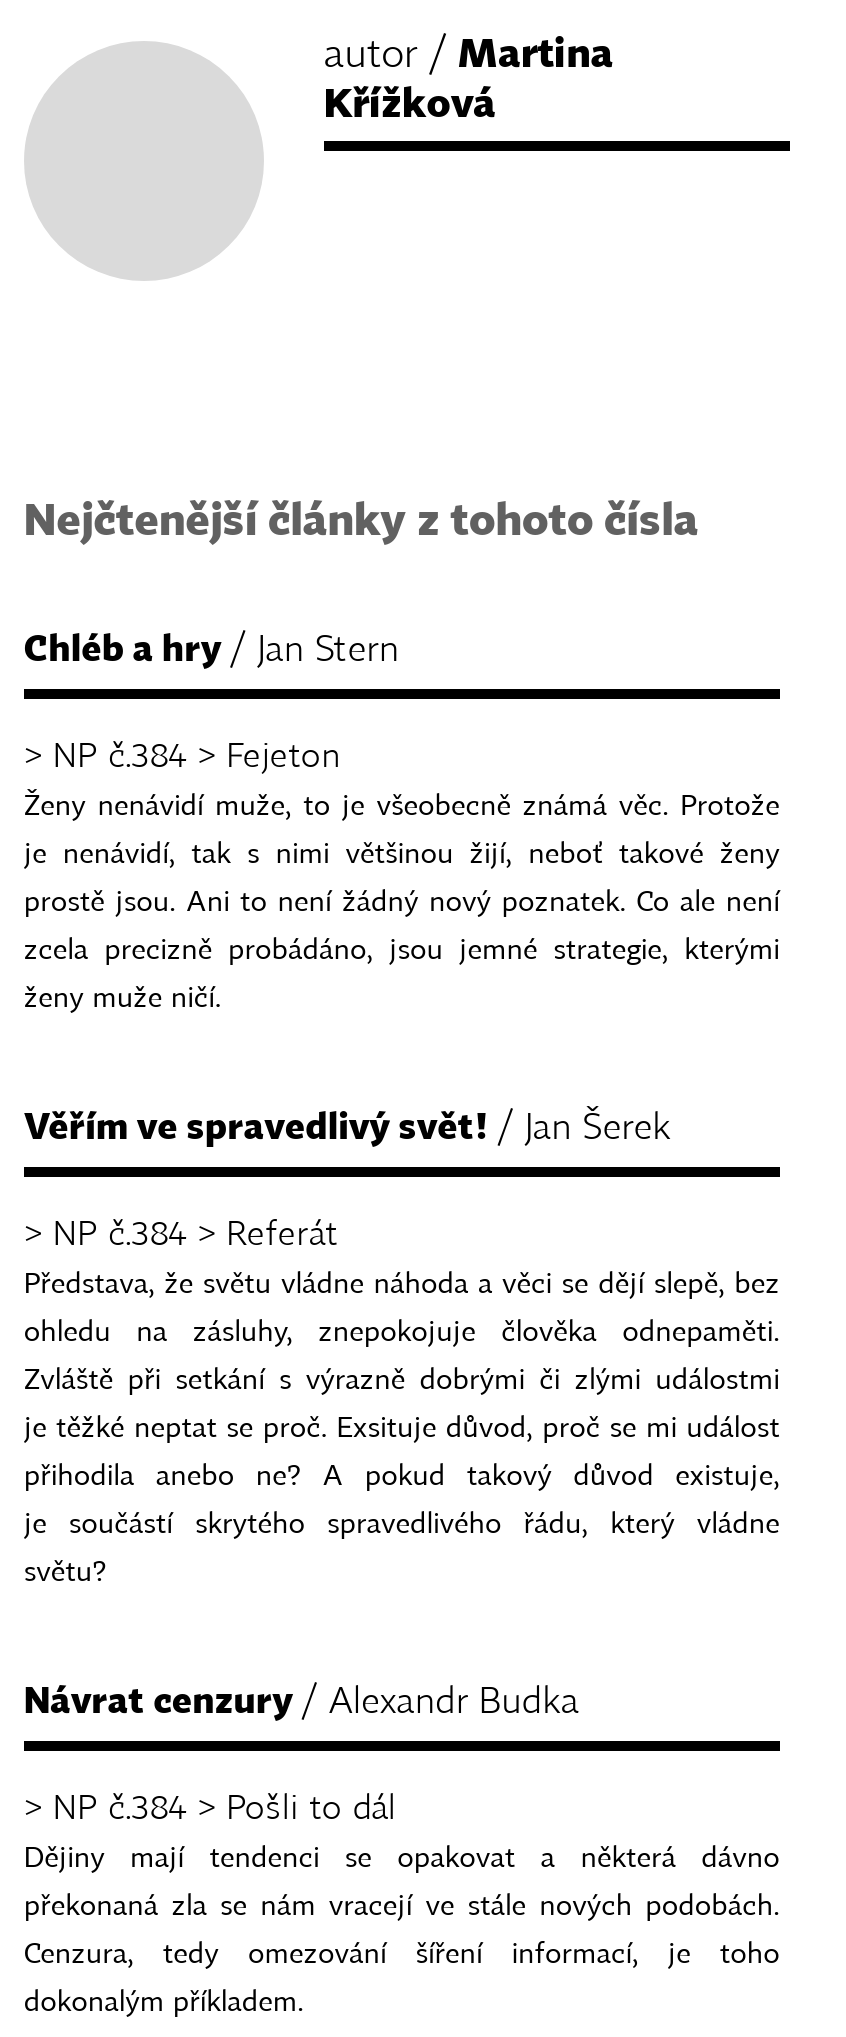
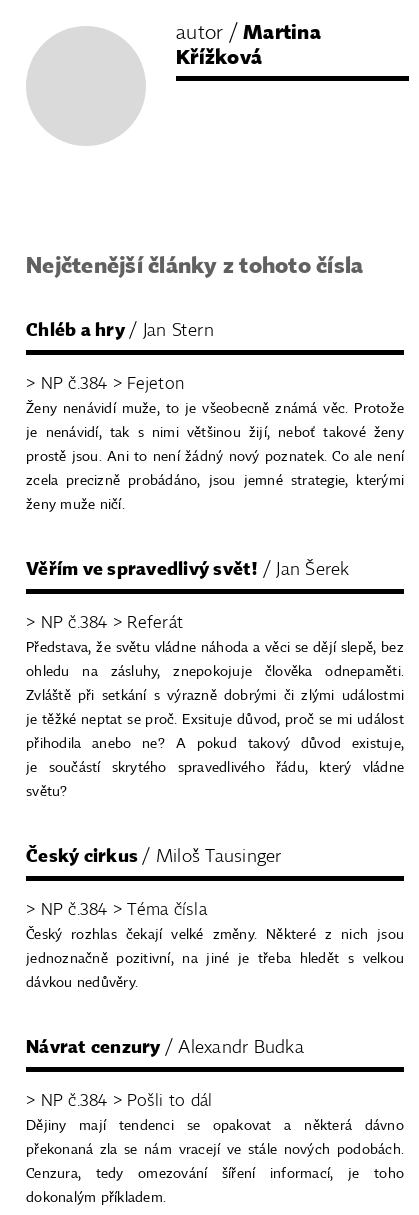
+ Český cirkus / Miloš Tausinger
+ > NP č.384 > Téma čísla
+ Český rozhlas čekají velké změny. Některé z nich jsou
+ jednoznačně pozitivní, na jiné je třeba hledět s velkou
+ dávkou nedůvěry.
